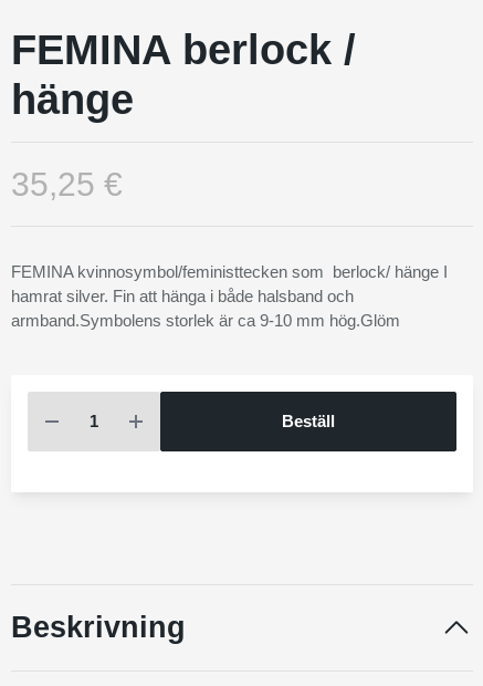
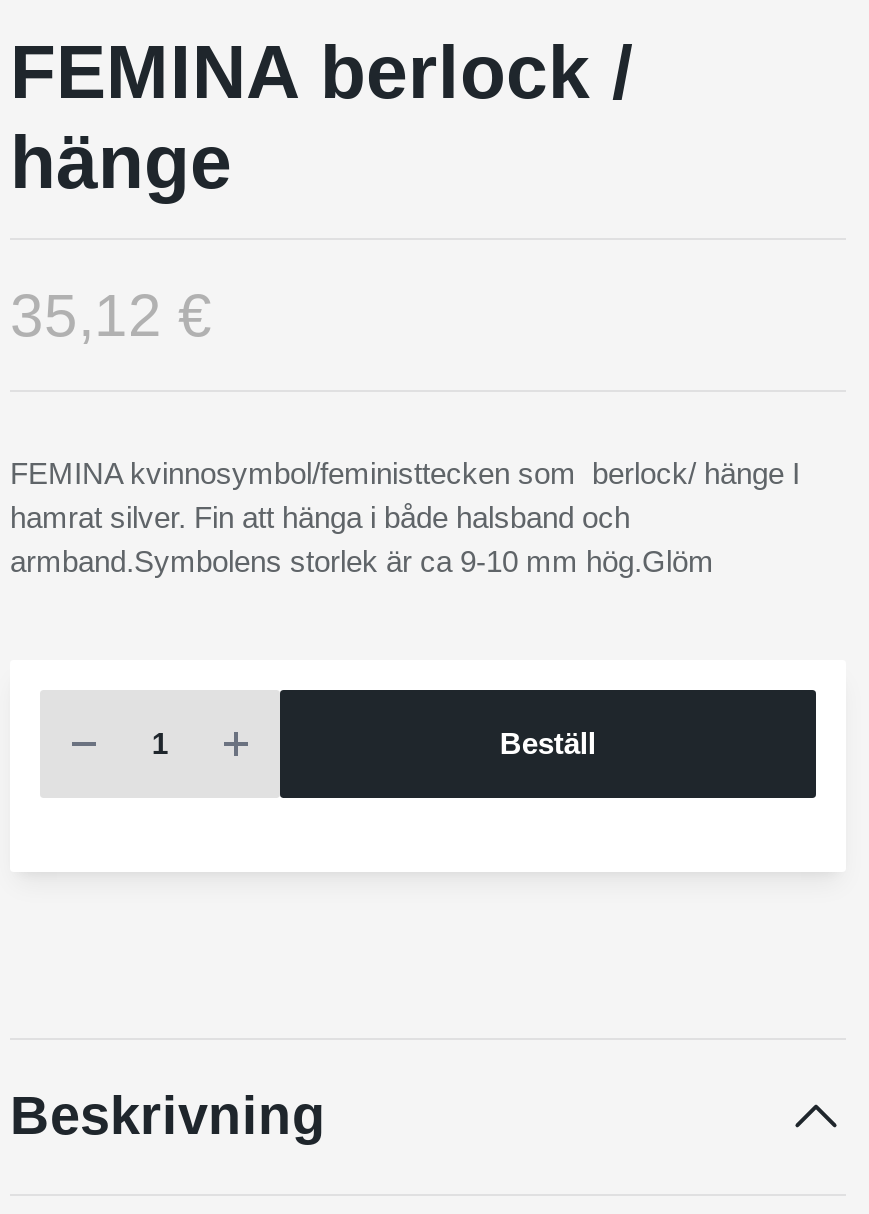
- 35,25 €
+ 35,12 €
